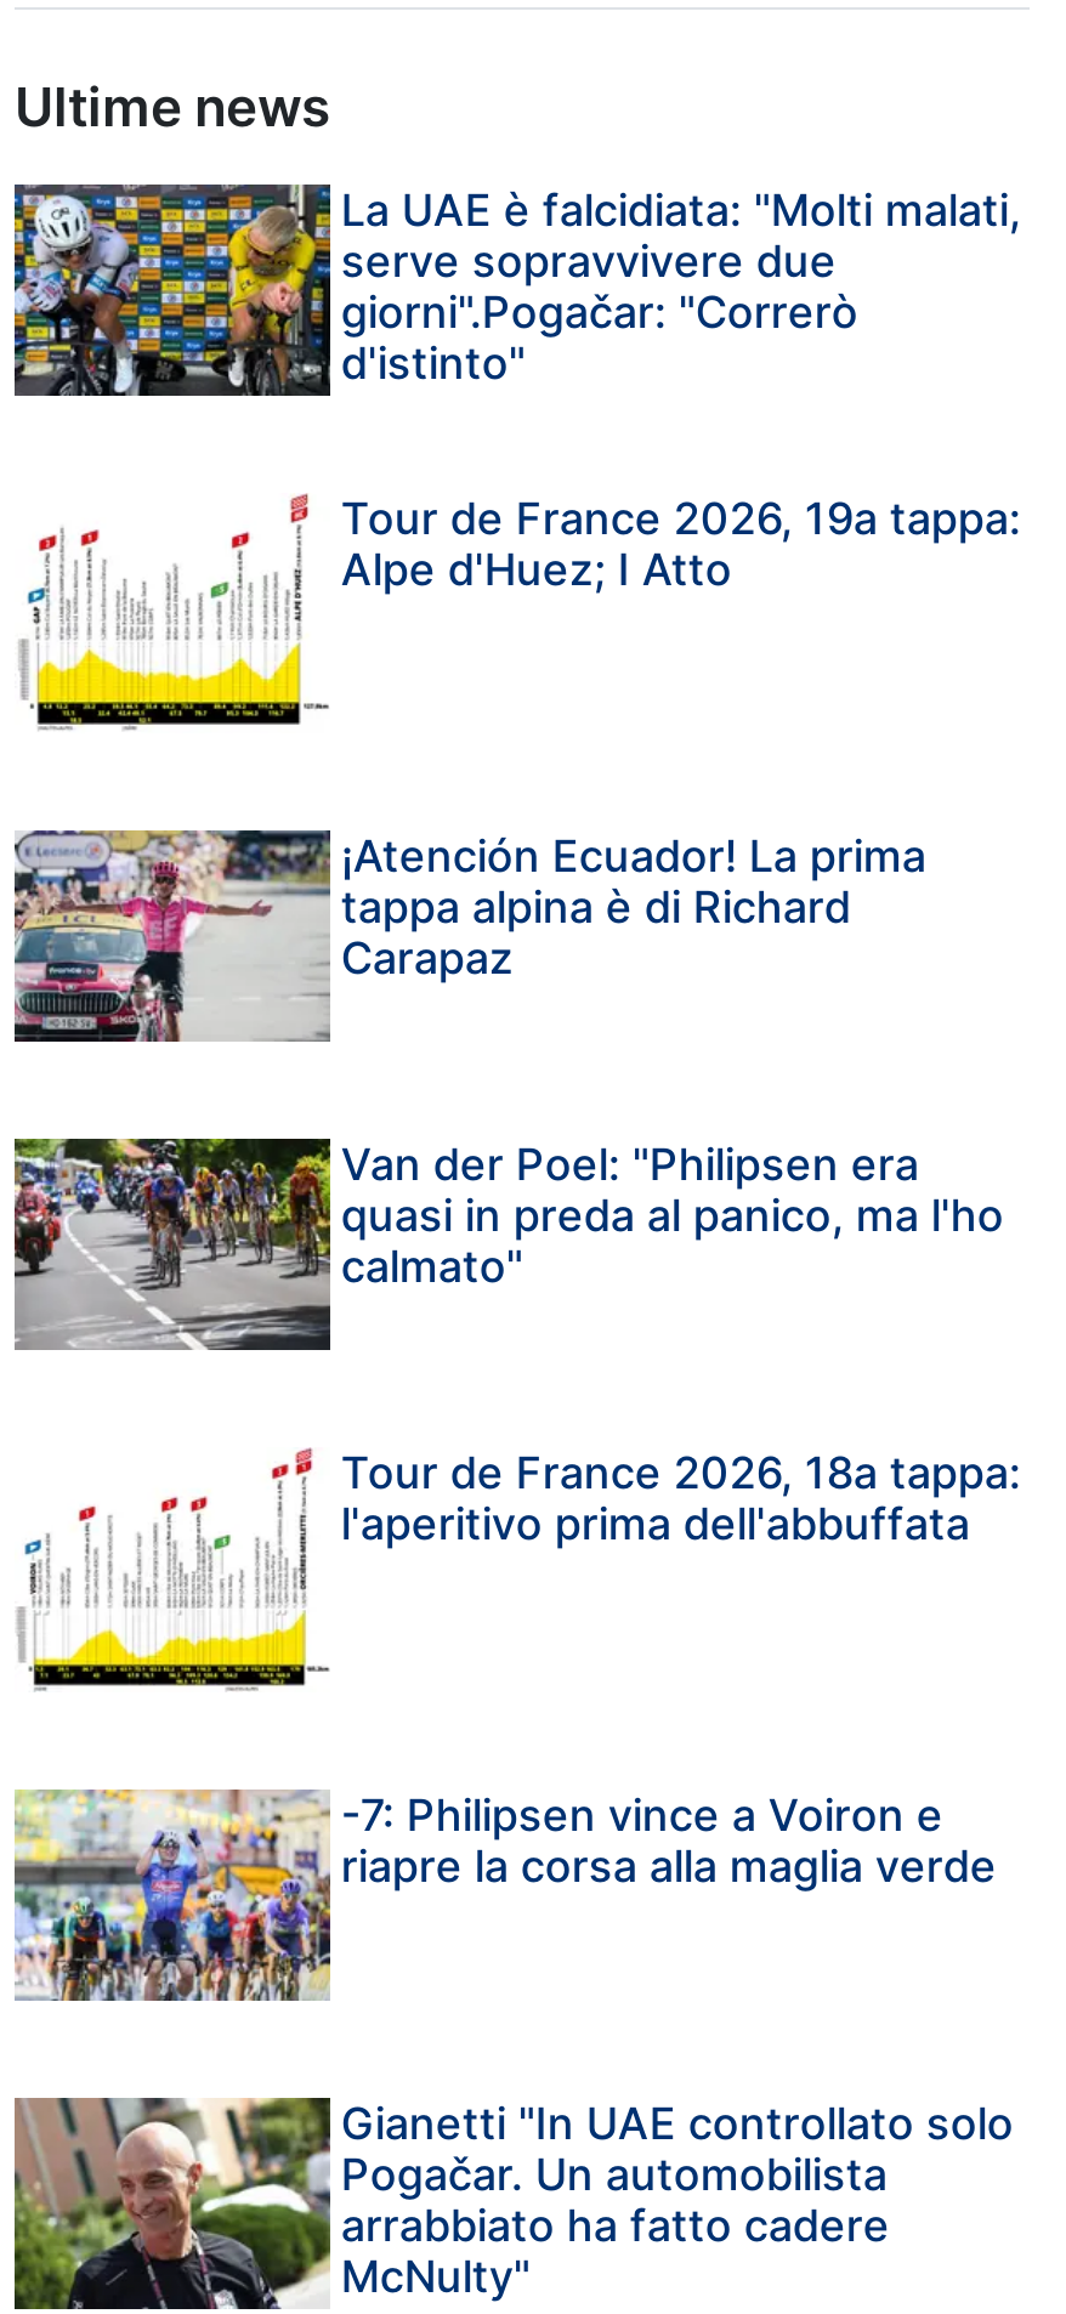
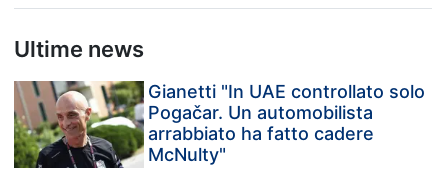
- [image]
- La UAE è falcidiata: "Molti malati,
- serve sopravvivere due
- giorni".Pogačar: "Correrò
- d'istinto"
- Tour de France 2026, 19a tappa:
- Alpe d'Huez; I Atto

- [image]

- [image]
- ¡Atención Ecuador! La prima
- tappa alpina è di Richard
- Carapaz

- [image]
- Van der Poel: "Philipsen era
- quasi in preda al panico, ma l'ho
- calmato"

- [image]
- Tour de France 2026, 18a tappa:
- l'aperitivo prima dell'abbuffata

- [image]
- -7: Philipsen vince a Voiron e
- riapre la corsa alla maglia verde
